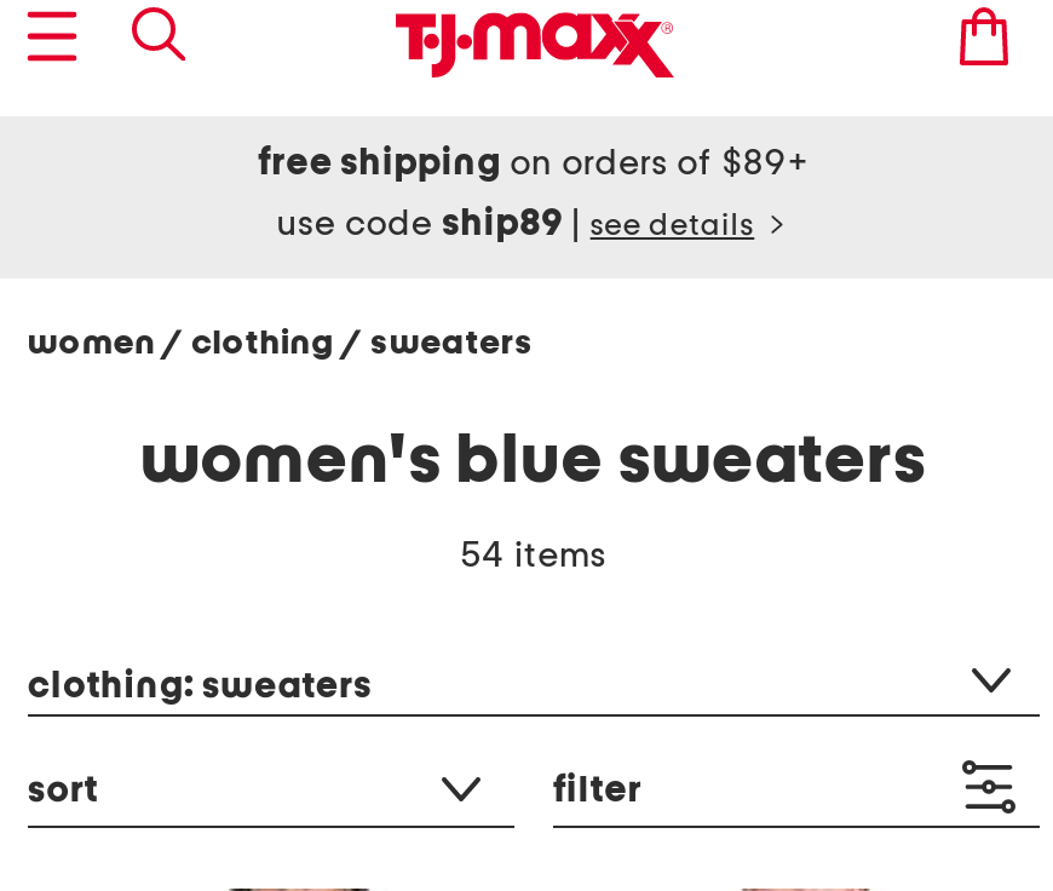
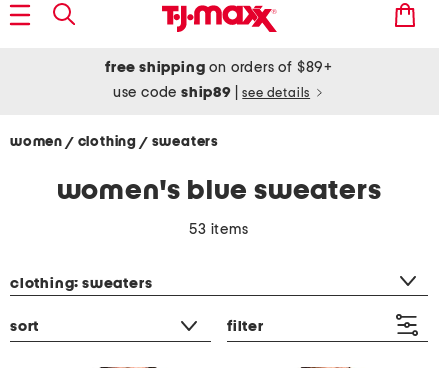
- 54 items
+ 53 items
